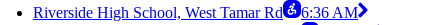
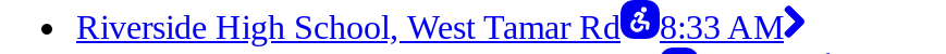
- Riverside High School, West Tamar Rd 6:36 AM
+ Riverside High School, West Tamar Rd 8:33 AM
